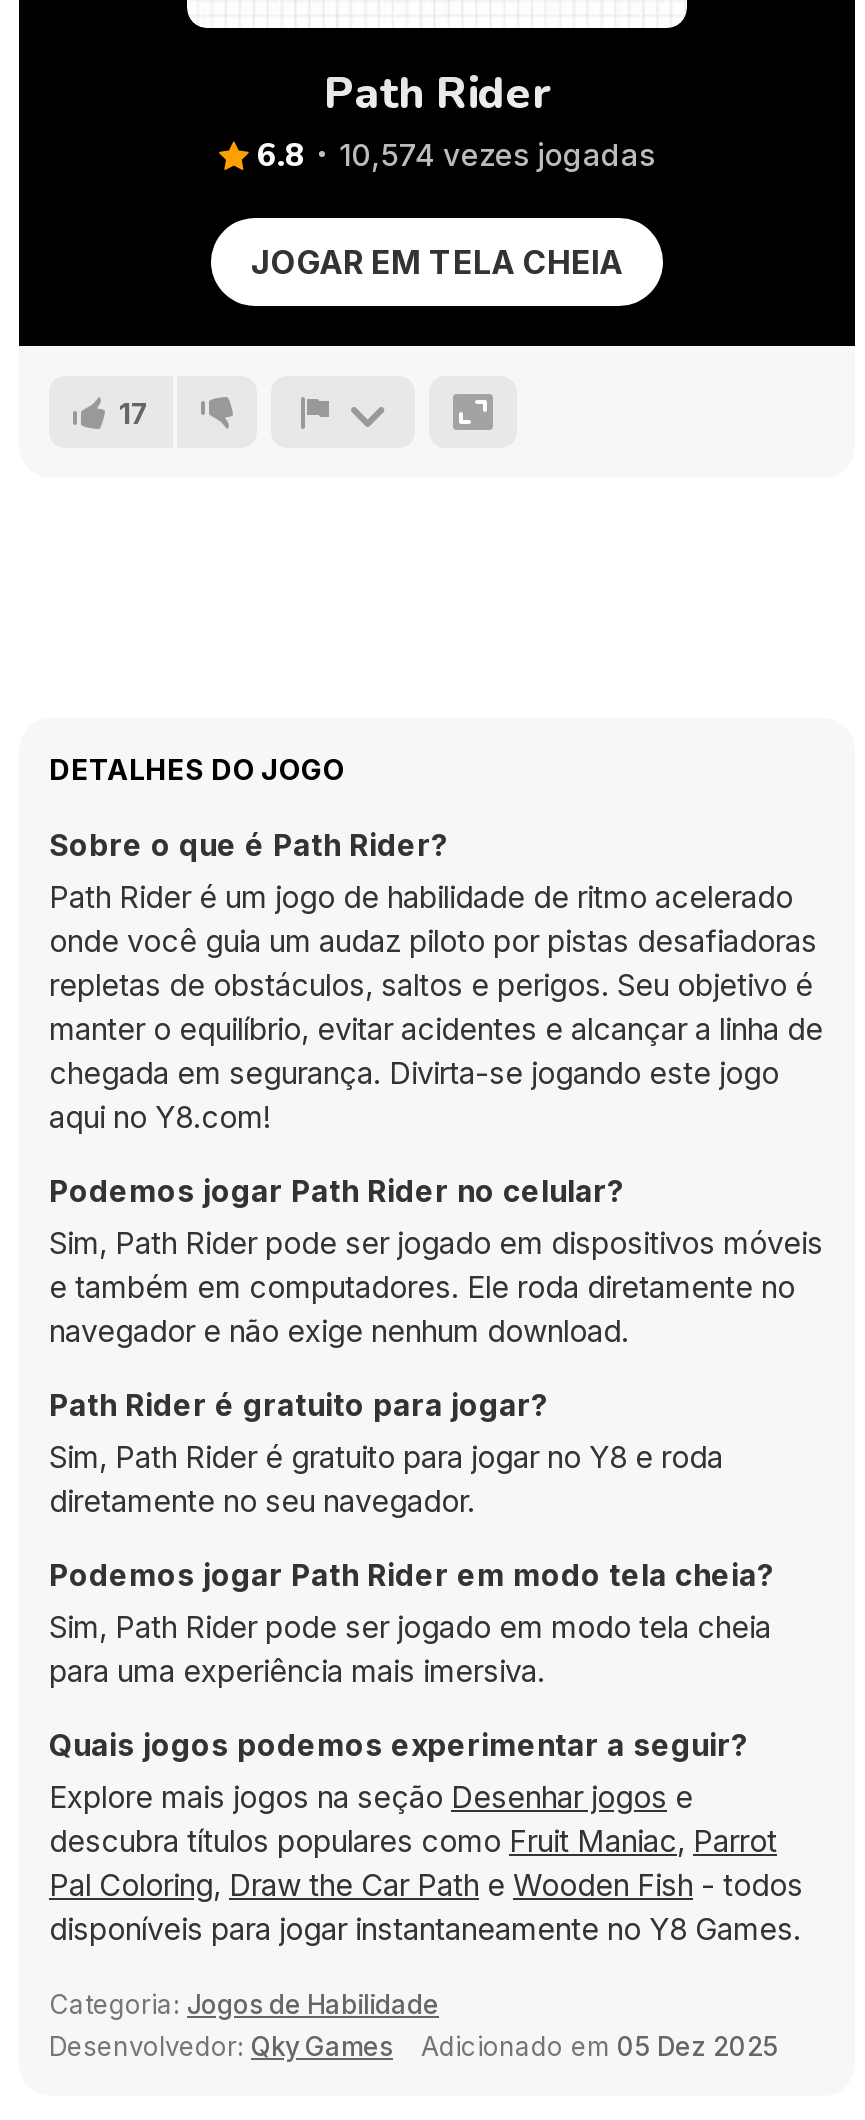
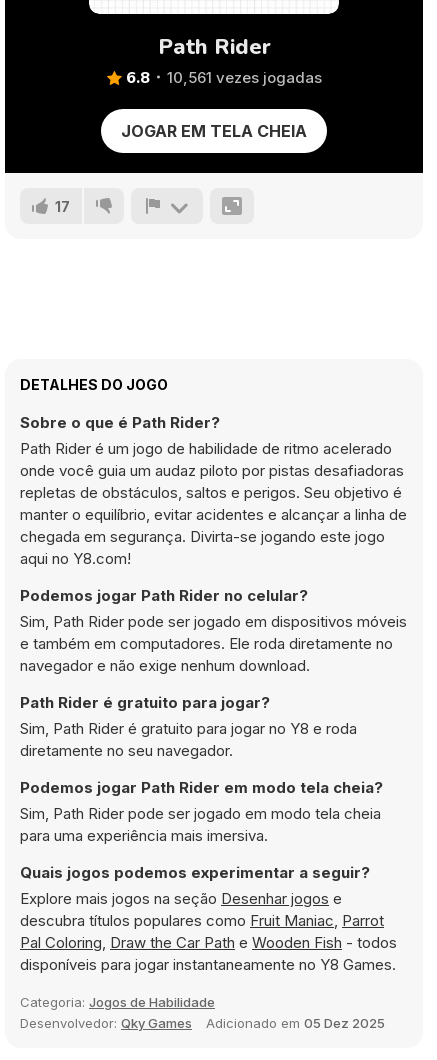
- 10,574 vezes jogadas
+ 10,561 vezes jogadas
